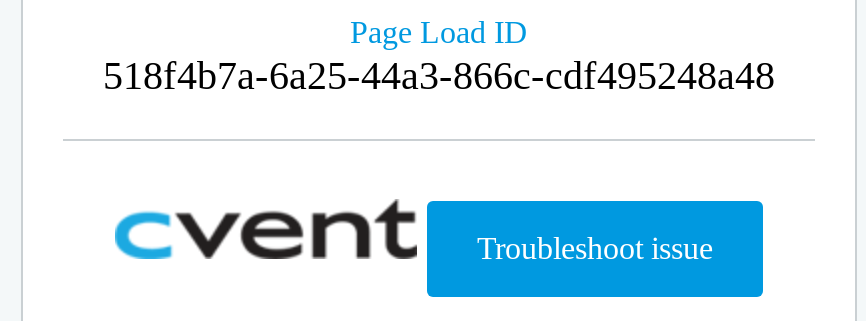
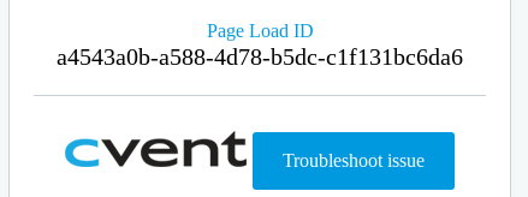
- 518f4b7a-6a25-44a3-866c-cdf495248a48
+ a4543a0b-a588-4d78-b5dc-c1f131bc6da6
